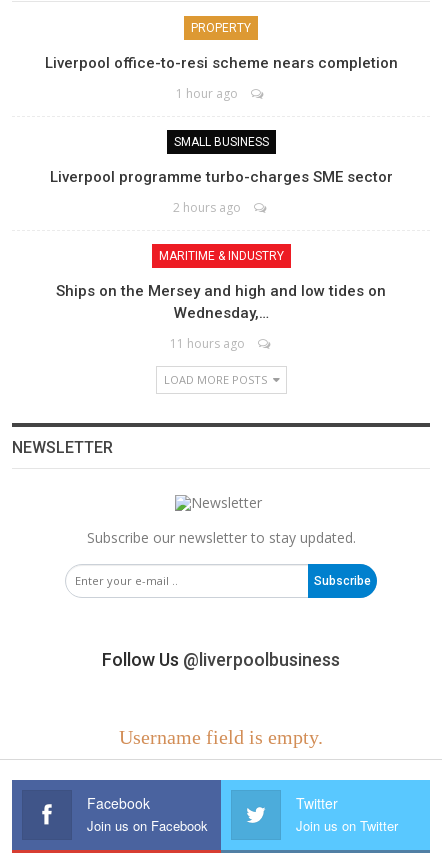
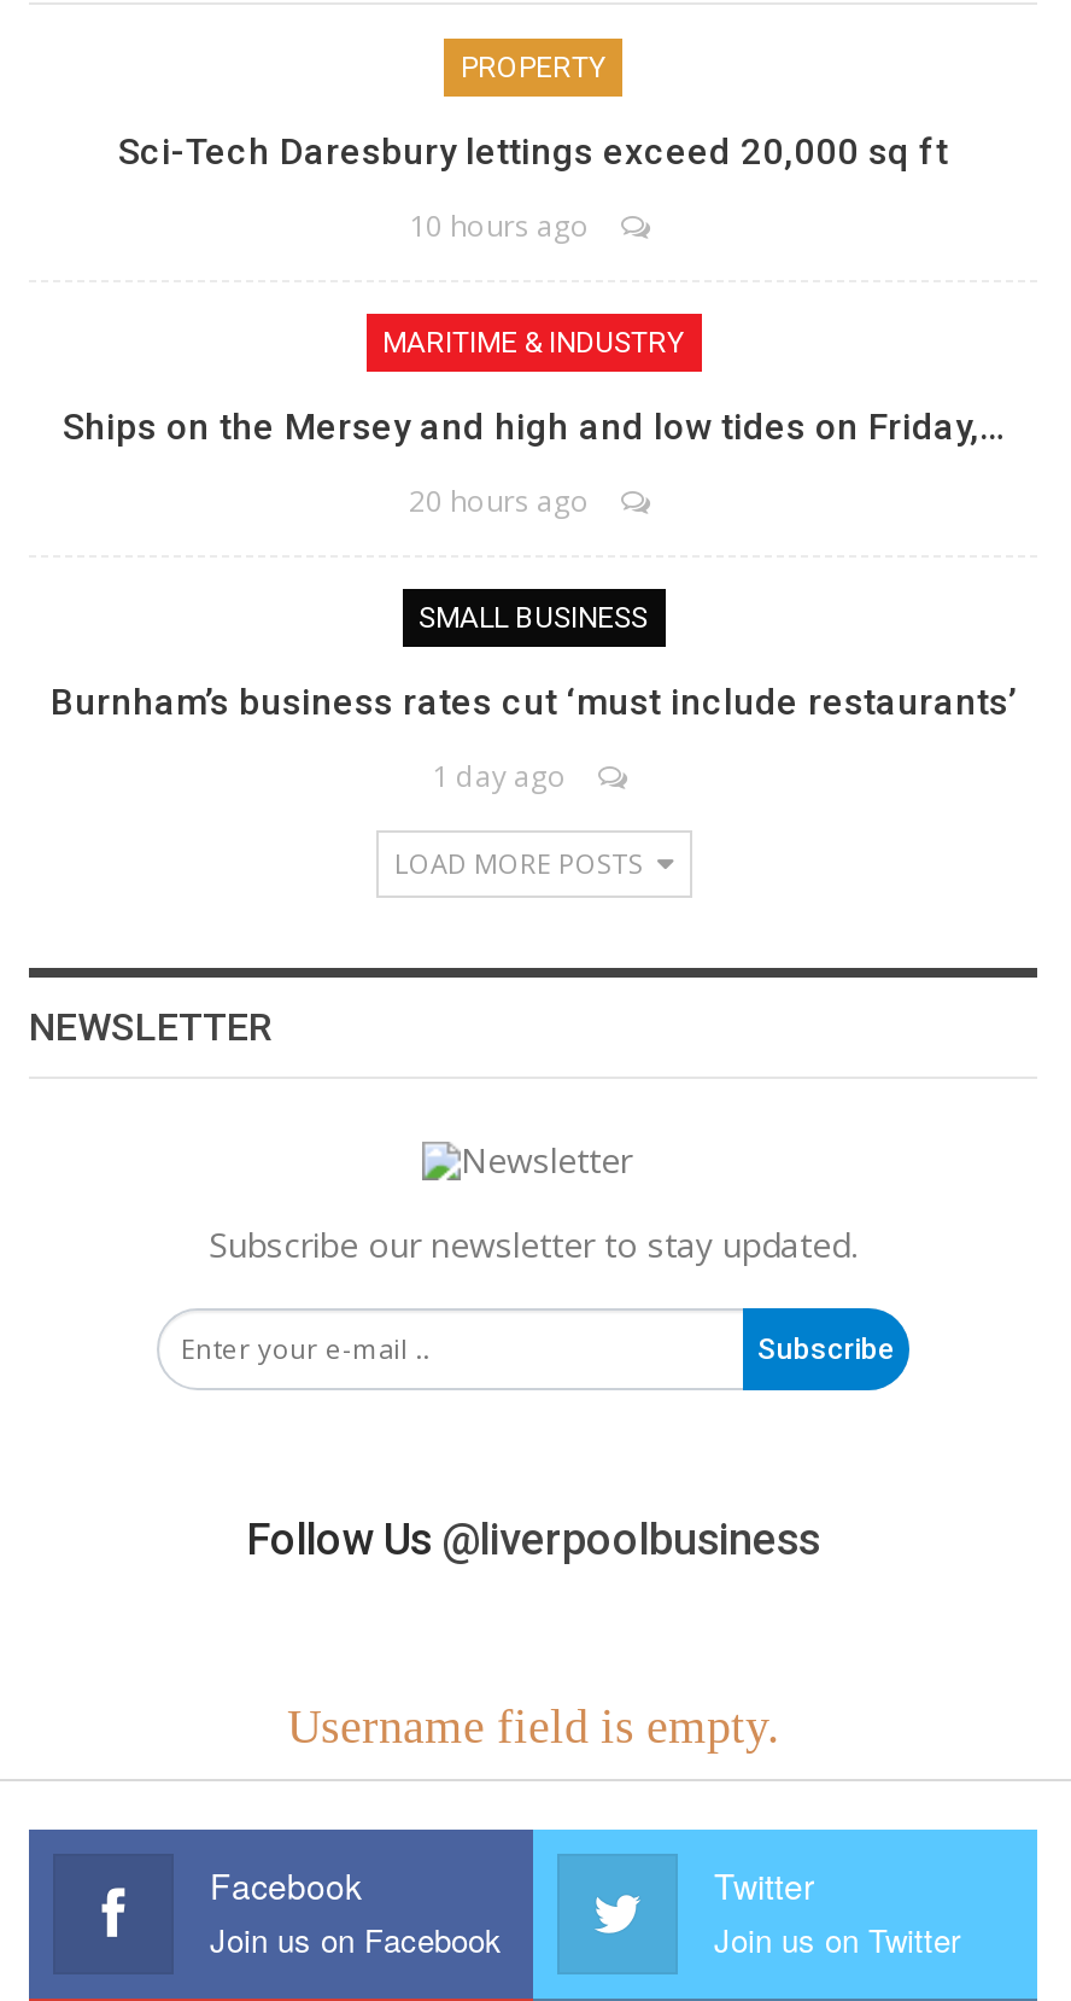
- Liverpool office-to-resi scheme nears completion
- 1 hour ago
+ Sci-Tech Daresbury lettings exceed 20,000 sq ft
+ 10 hours ago
+ Ships on the Mersey and high and low tides on Friday,…
+ 20 hours ago

moved down: SMALL BUSINESS

- Liverpool programme turbo-charges SME sector
- 2 hours ago
- Ships on the Mersey and high and low tides on
- Wednesday,…
- 11 hours ago
+ Burnham’s business rates cut ‘must include restaurants’
+ 1 day ago

moved up: MARITIME & INDUSTRY
